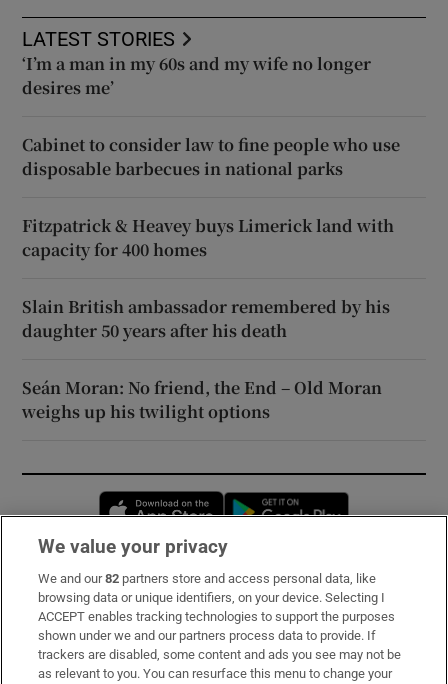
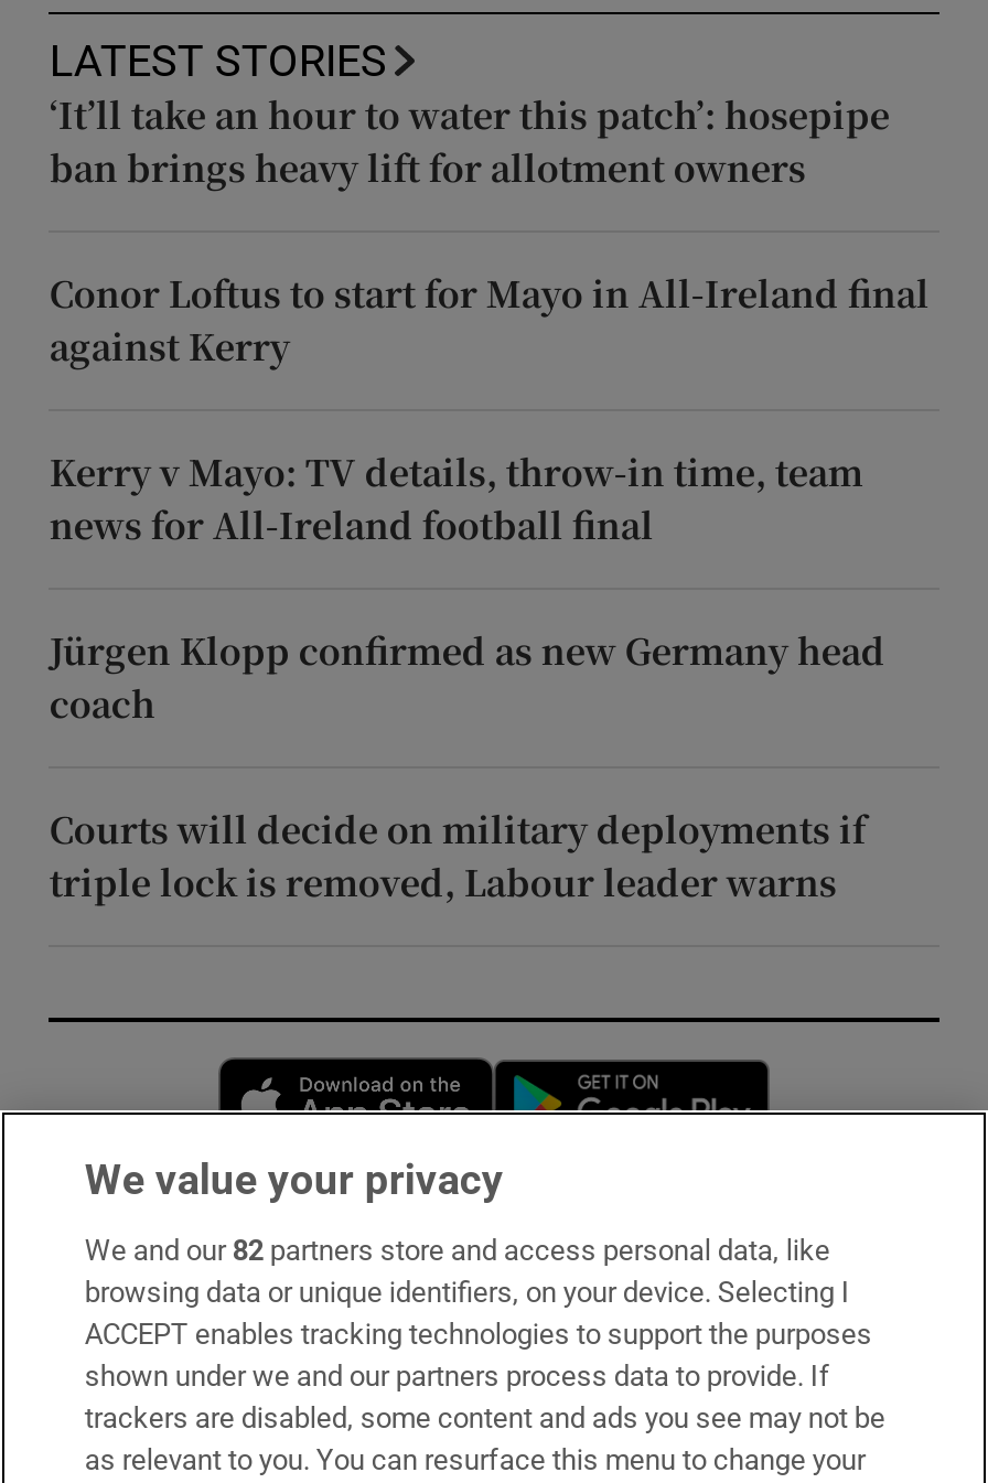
- ‘I’m a man in my 60s and my wife no longer
- desires me’
+ ‘It’ll take an hour to water this patch’: hosepipe
+ ban brings heavy lift for allotment owners

- Cabinet to consider law to fine people who use
- disposable barbecues in national parks
+ Conor Loftus to start for Mayo in All-Ireland final
+ against Kerry

- Fitzpatrick & Heavey buys Limerick land with
- capacity for 400 homes
+ Kerry v Mayo: TV details, throw-in time, team
+ news for All-Ireland football final

- Slain British ambassador remembered by his
- daughter 50 years after his death
+ Jürgen Klopp confirmed as new Germany head
+ coach

- Seán Moran: No friend, the End – Old Moran
- weighs up his twilight options
+ Courts will decide on military deployments if
+ triple lock is removed, Labour leader warns
